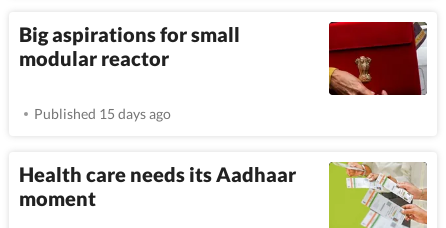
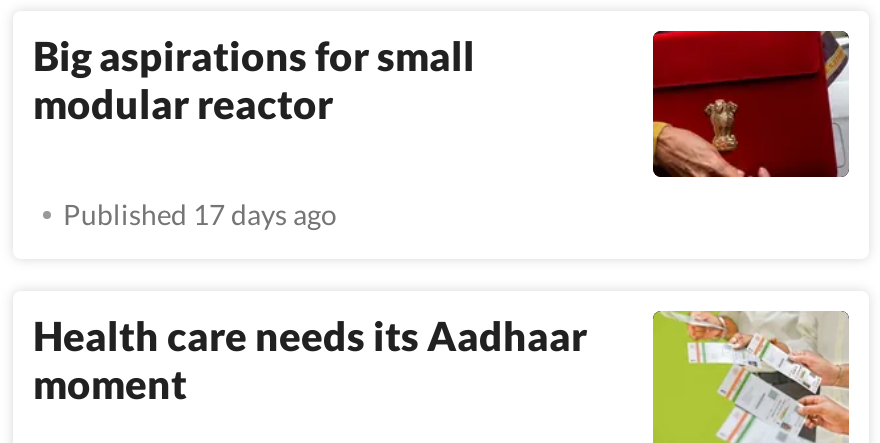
- Published 15 days ago
+ Published 17 days ago
